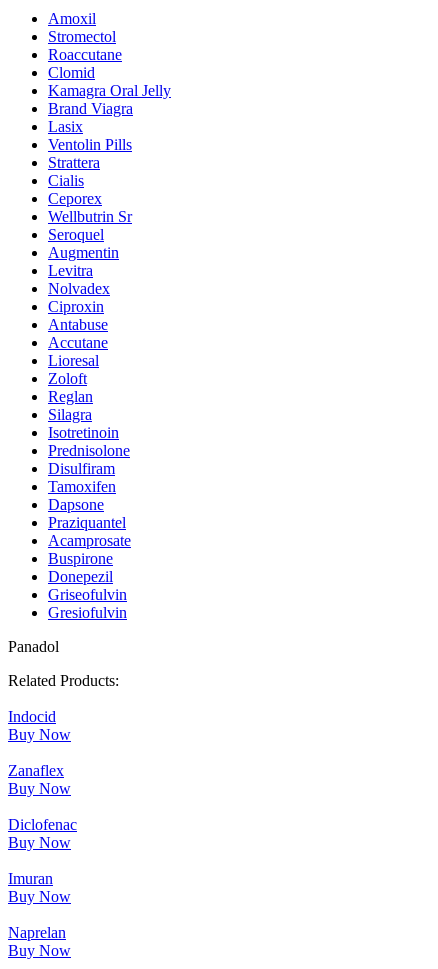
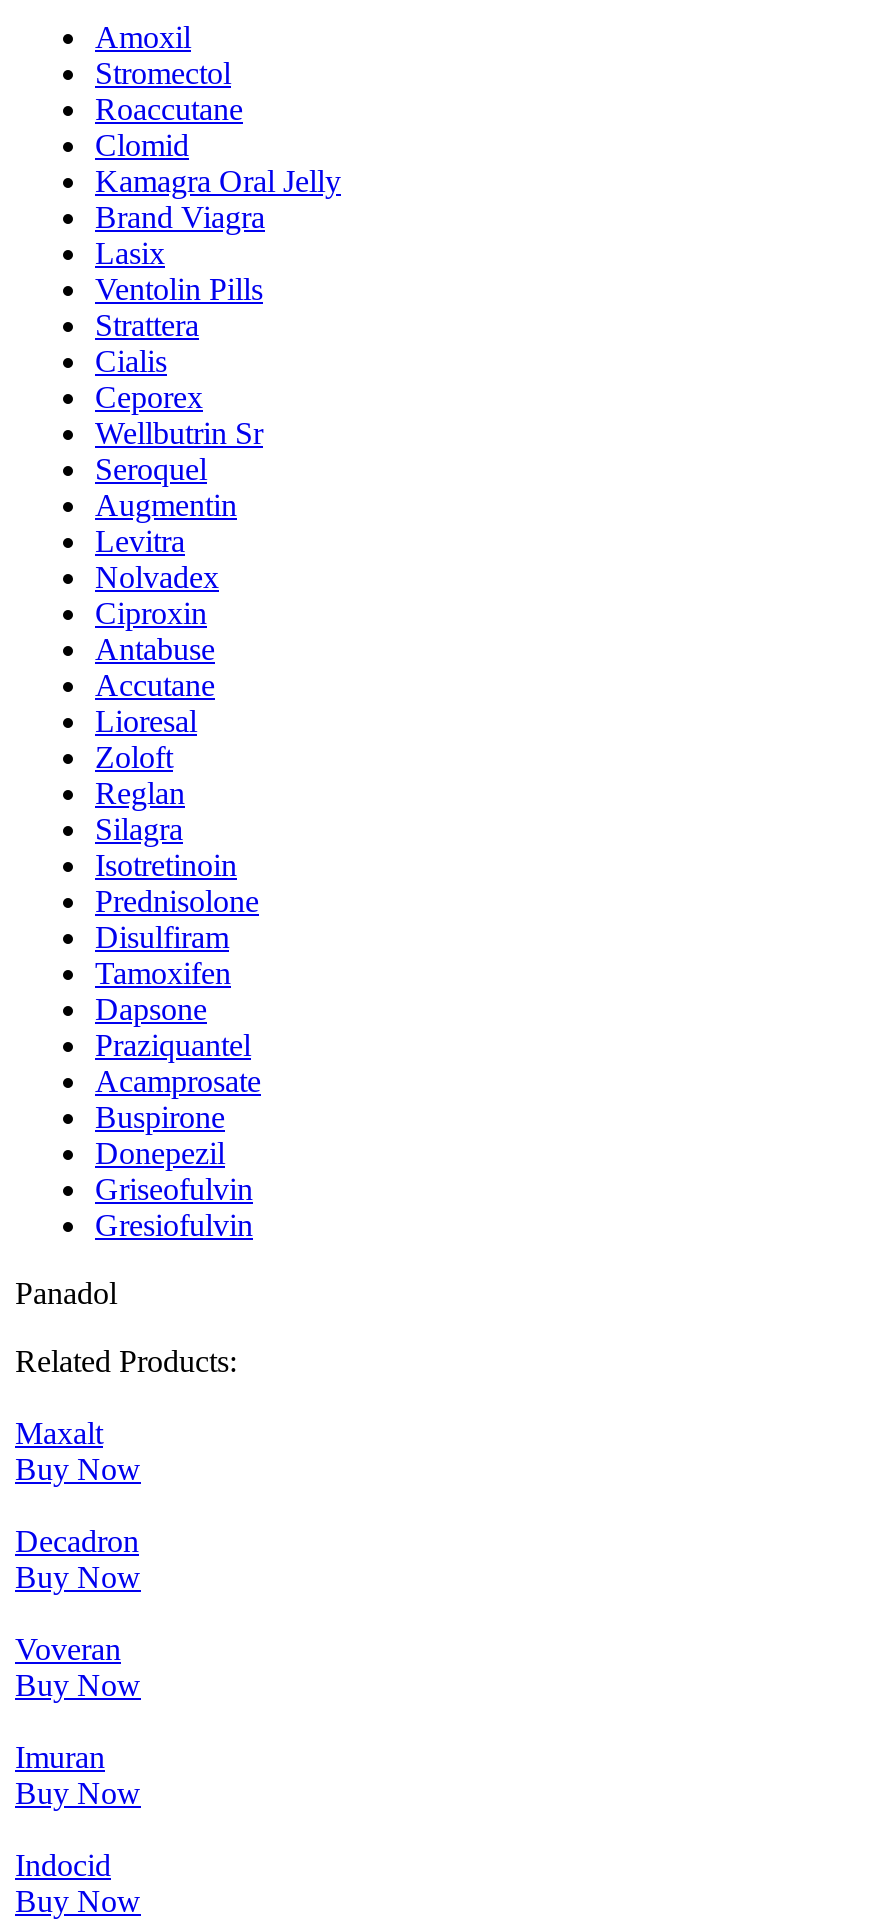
+ Maxalt

moved down: Indocid

- Zanaflex
+ Decadron

- Diclofenac
+ Voveran

- Naprelan
